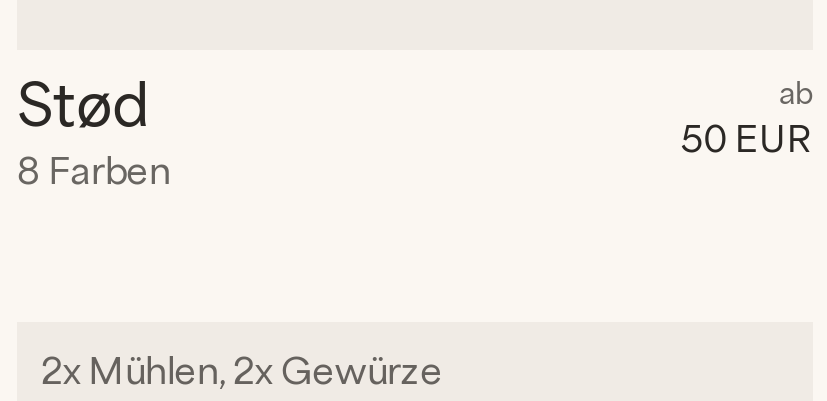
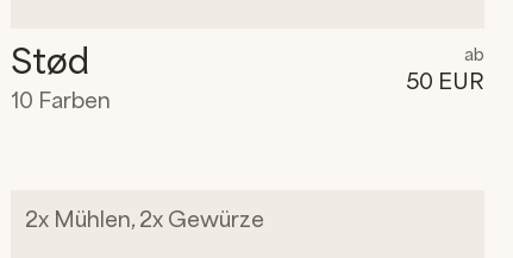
- 8 Farben
+ 10 Farben
